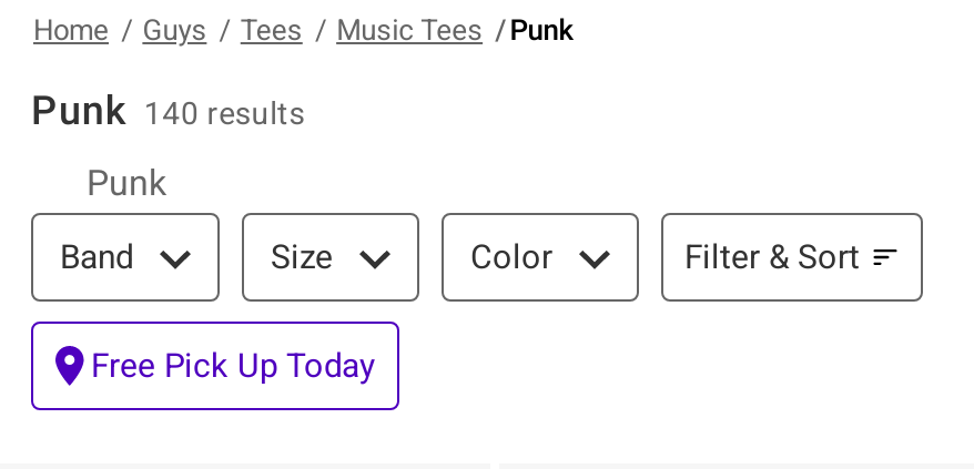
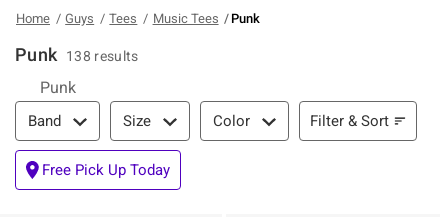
- Punk 140 results
+ Punk 138 results
